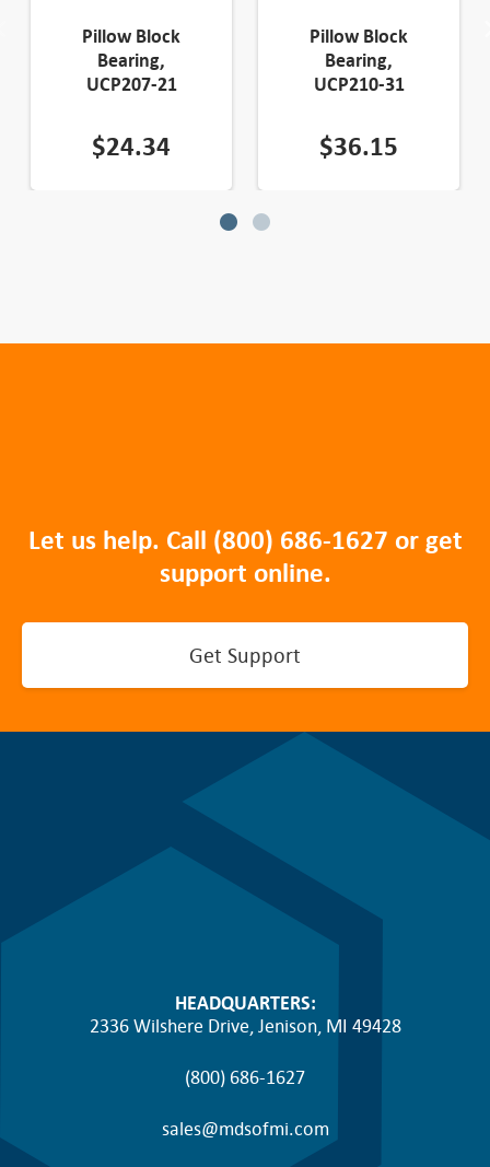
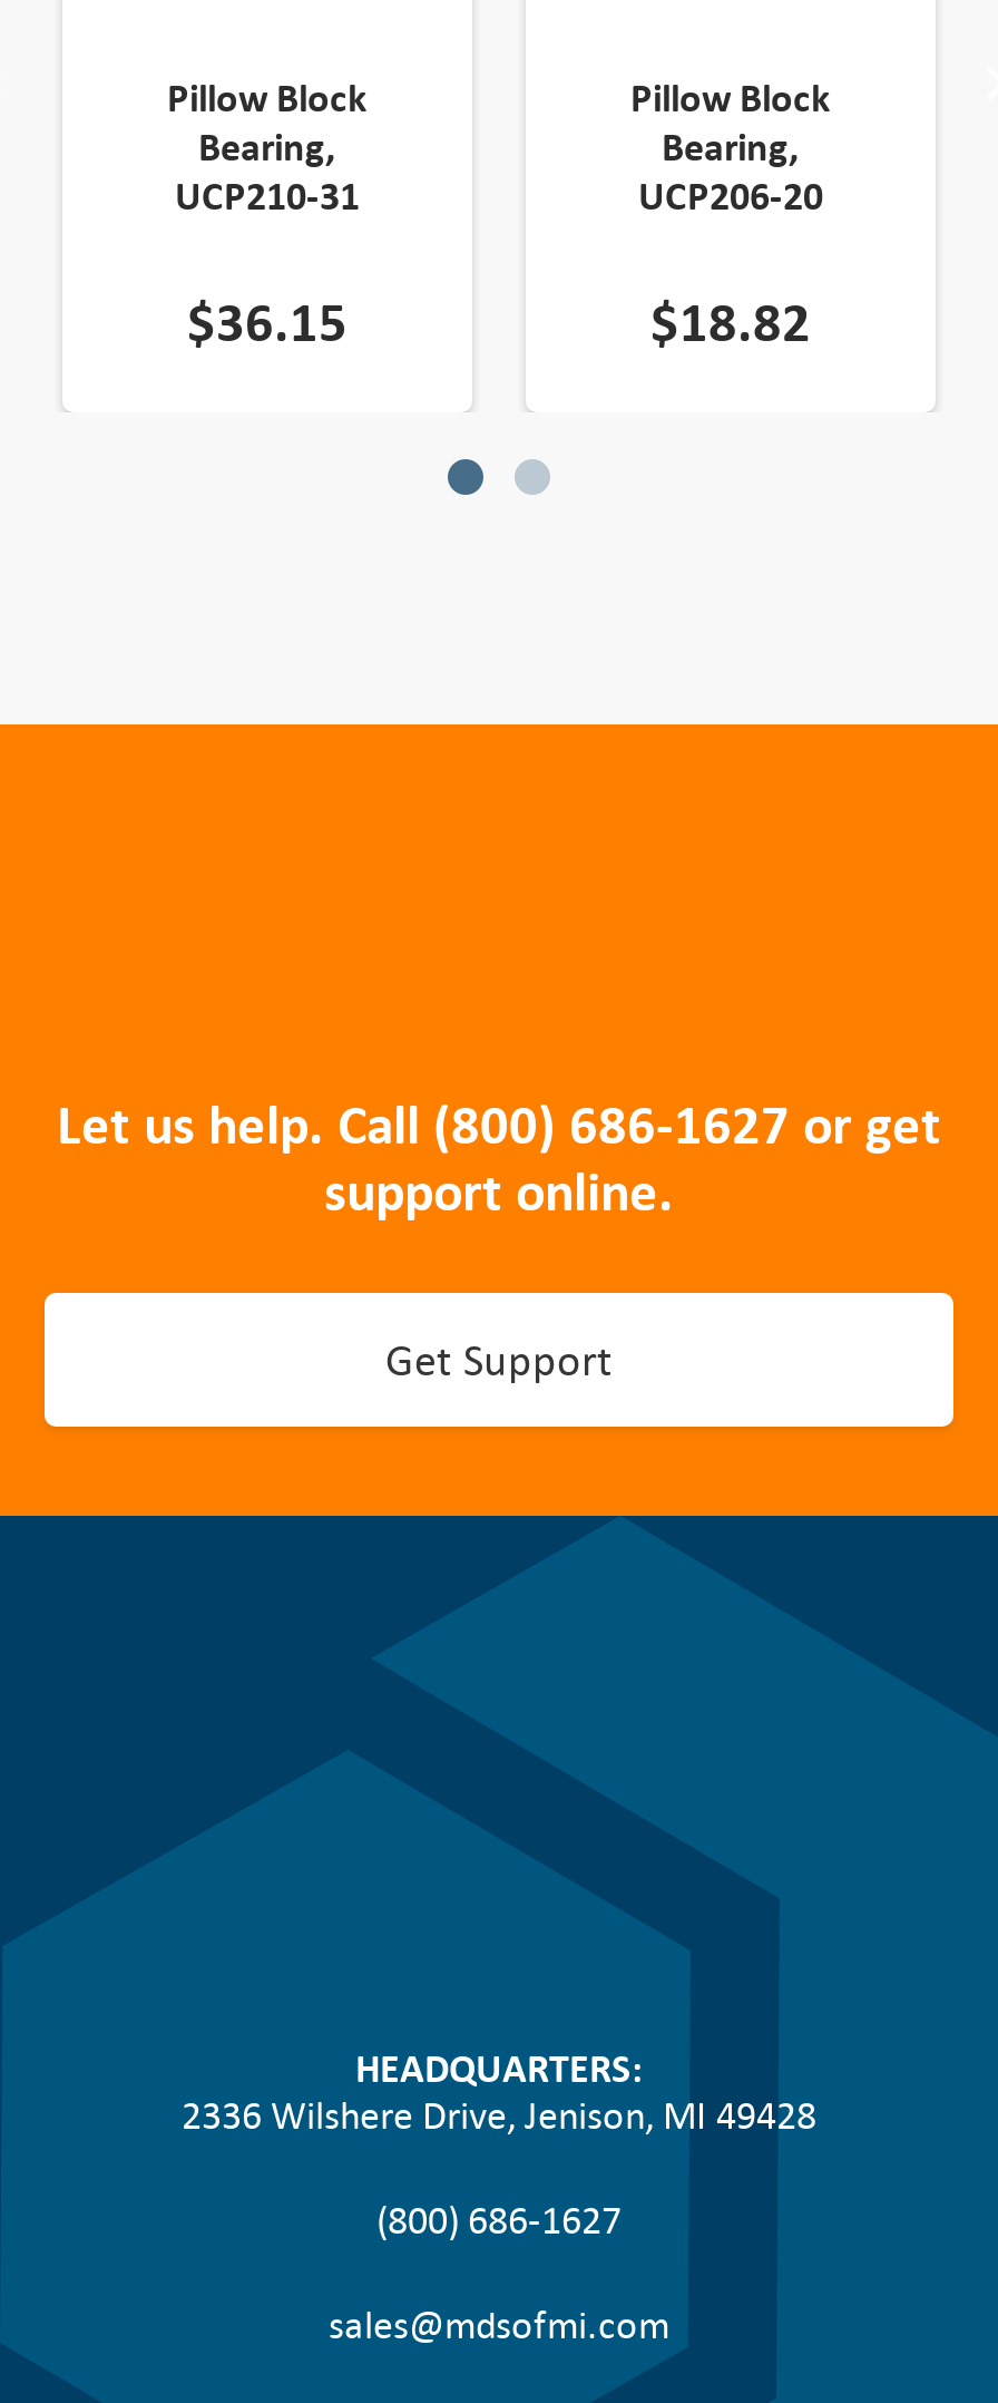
- UCP207-21
+ UCP210-31

- UCP210-31
+ UCP206-20

- $24.34
+ $36.15

- $36.15
+ $18.82
